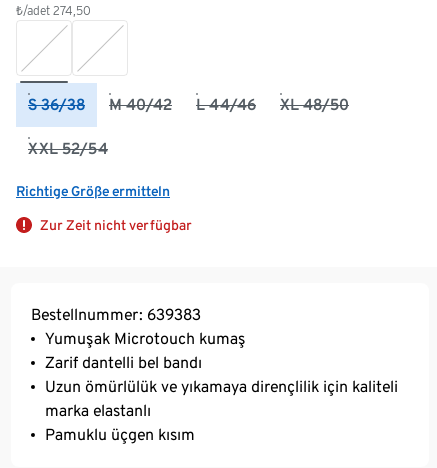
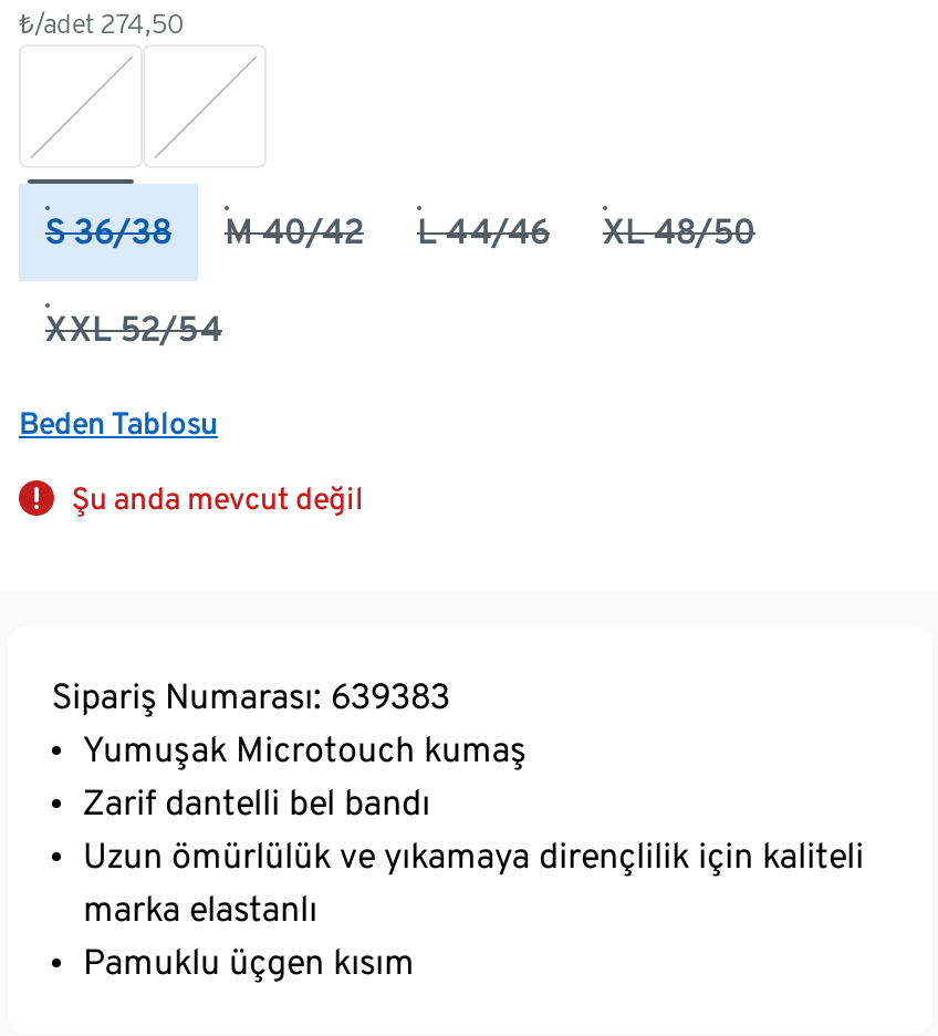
- Richtige Größe ermitteln
+ Beden Tablosu

- Zur Zeit nicht verfügbar
+ Şu anda mevcut değil

- Bestellnummer: 639383
+ Sipariş Numarası: 639383
